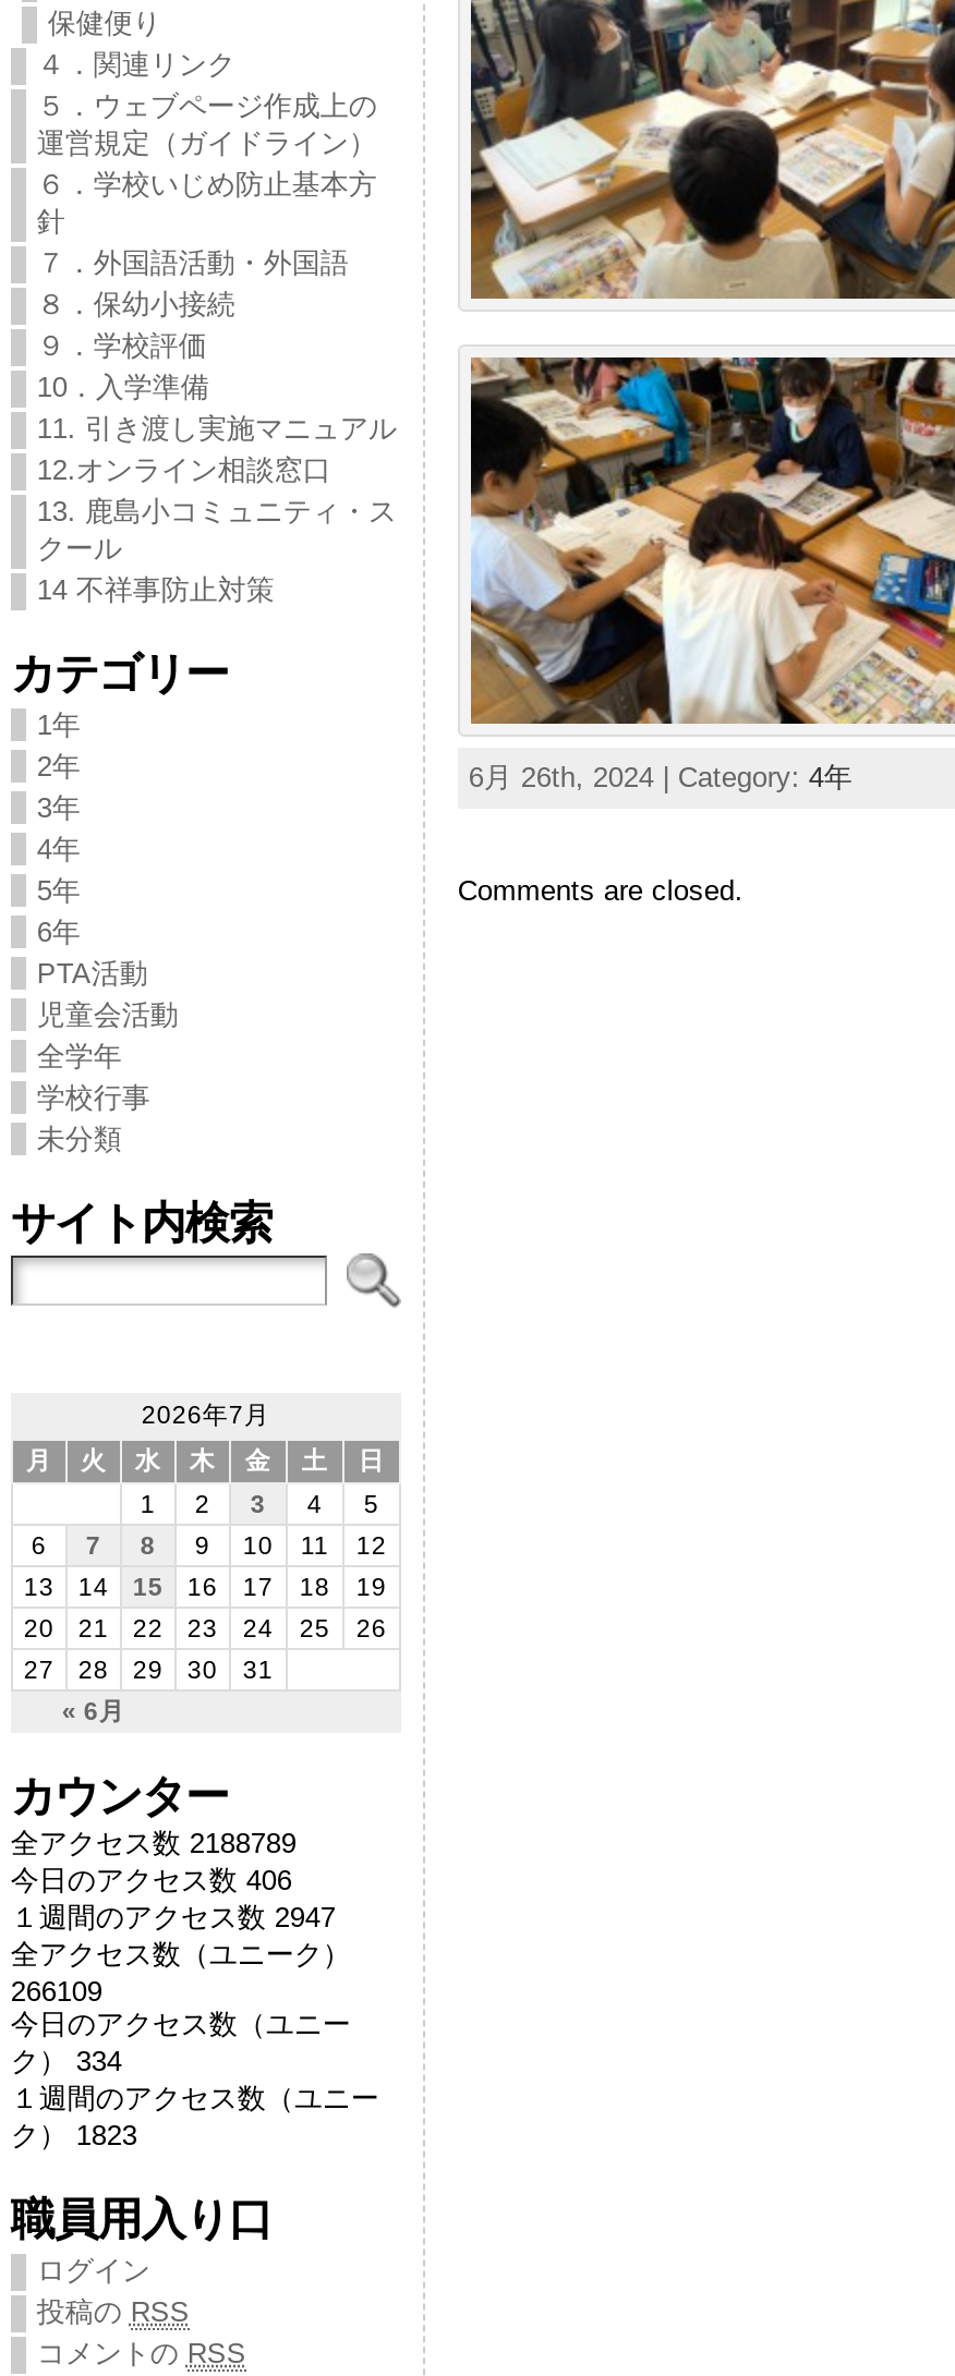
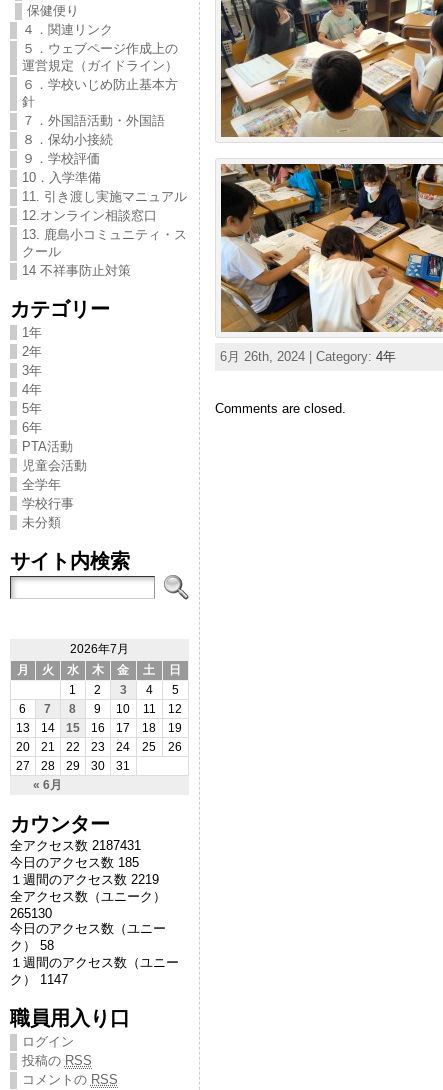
- 全アクセス数 2188789
+ 全アクセス数 2187431

- 今日のアクセス数 406
+ 今日のアクセス数 185

- １週間のアクセス数 2947
+ １週間のアクセス数 2219

- 266109
+ 265130

- ク） 334
+ ク） 58

- ク） 1823
+ ク） 1147
